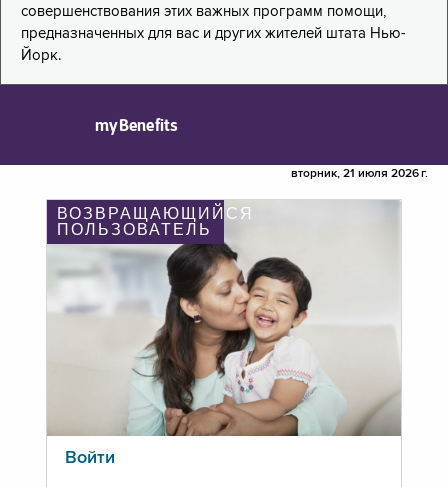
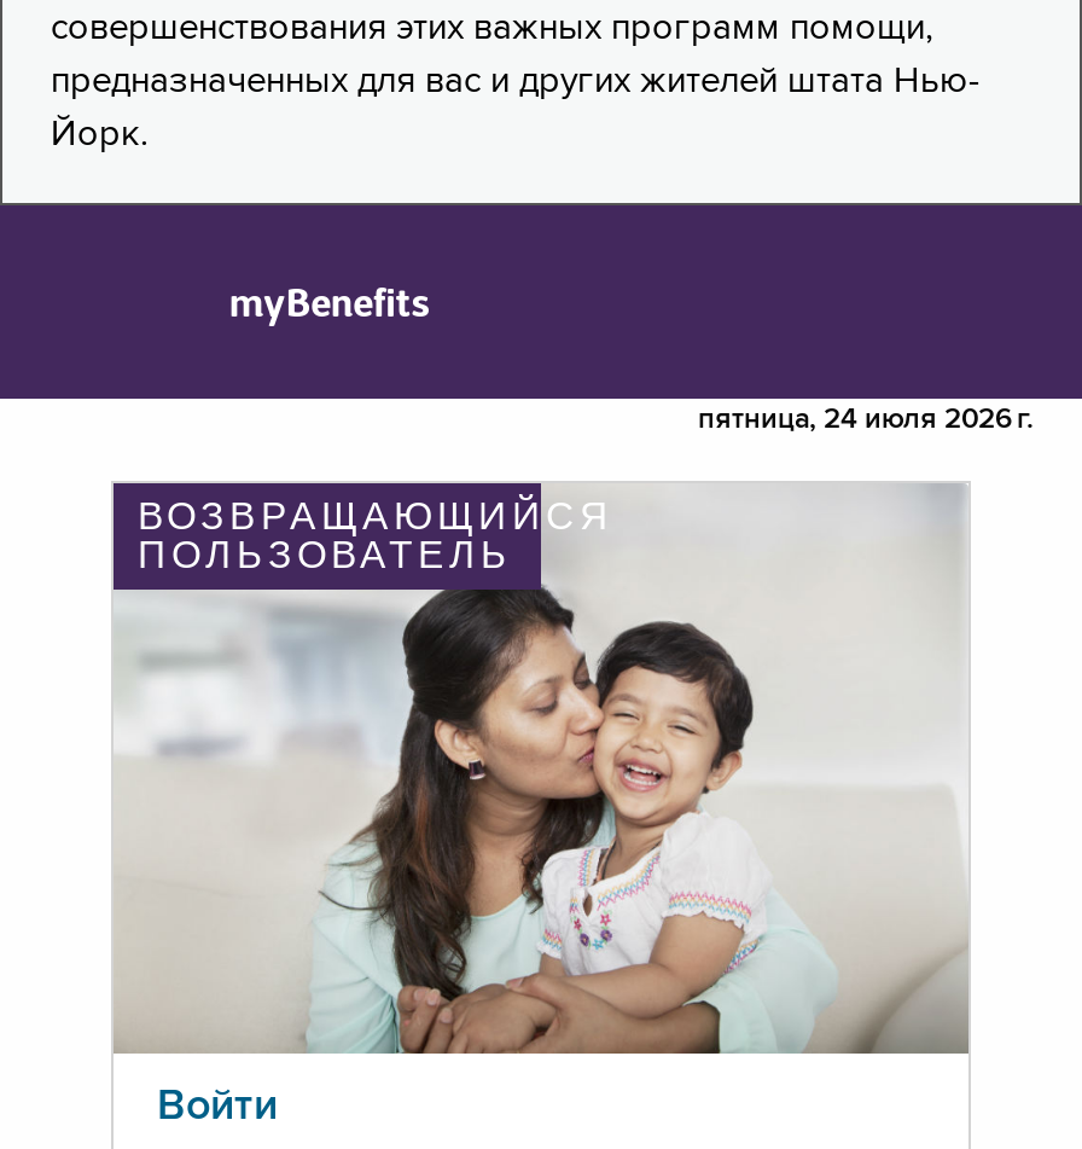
- вторник, 21 июля 2026 г.
+ пятница, 24 июля 2026 г.
